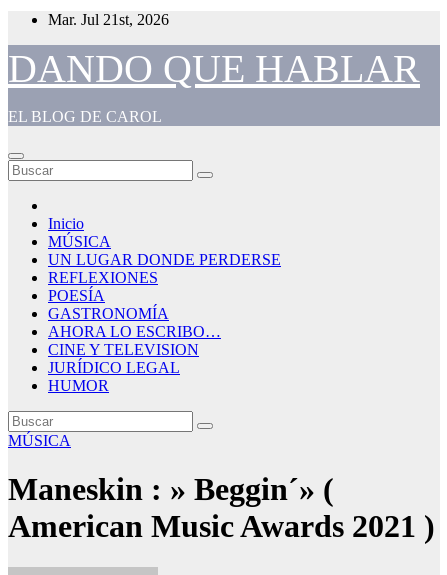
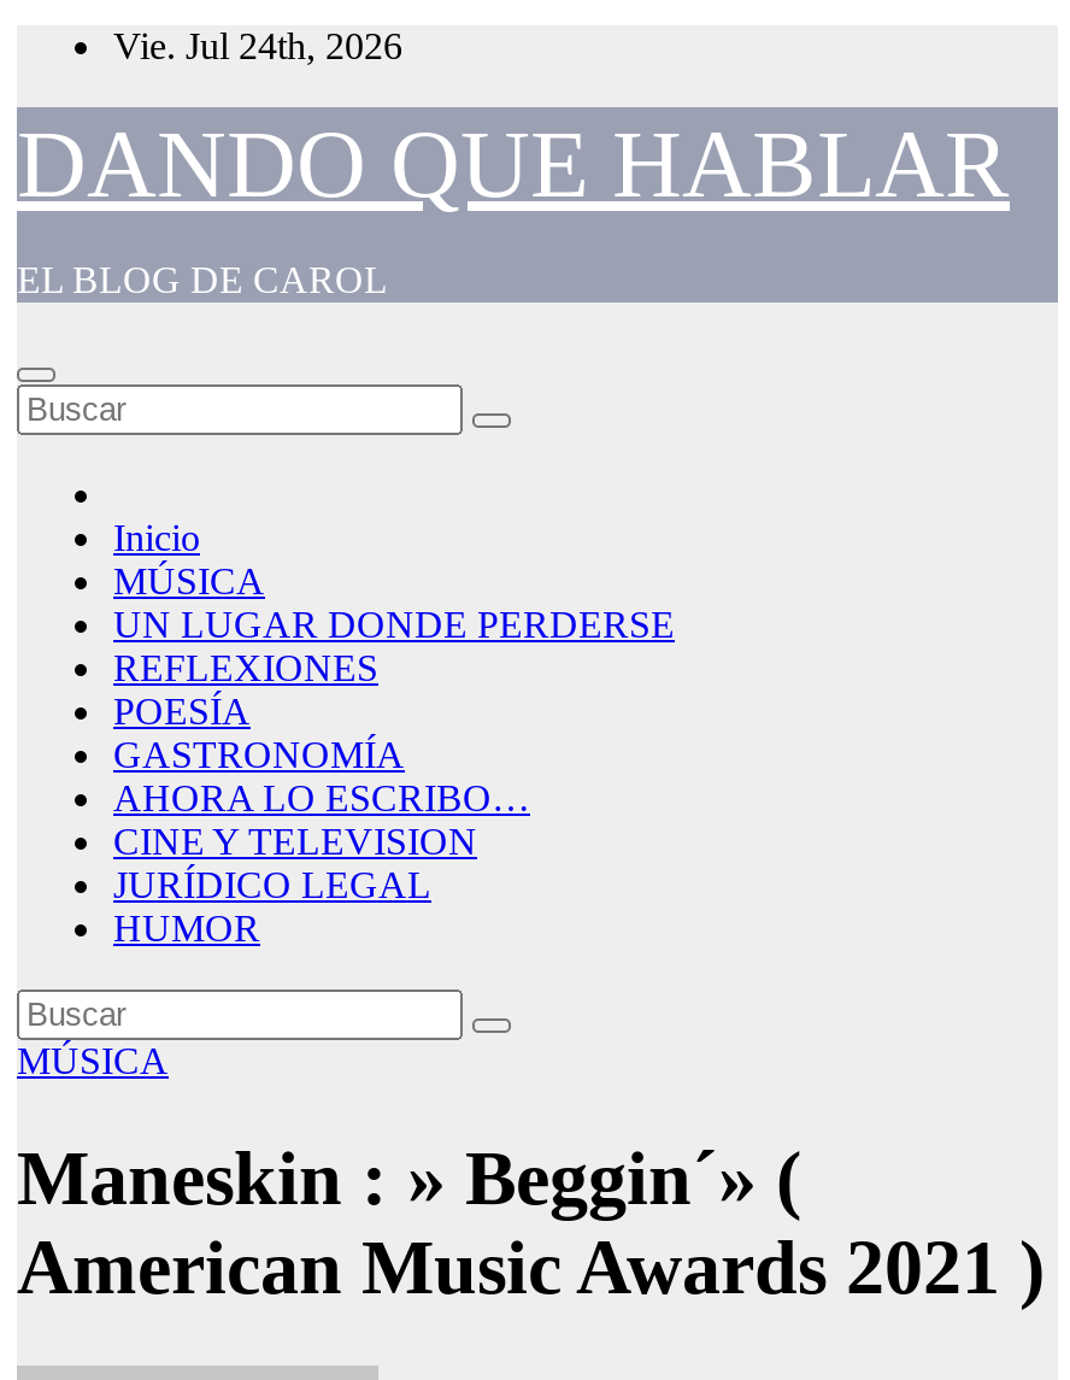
- Mar. Jul 21st, 2026
+ Vie. Jul 24th, 2026
